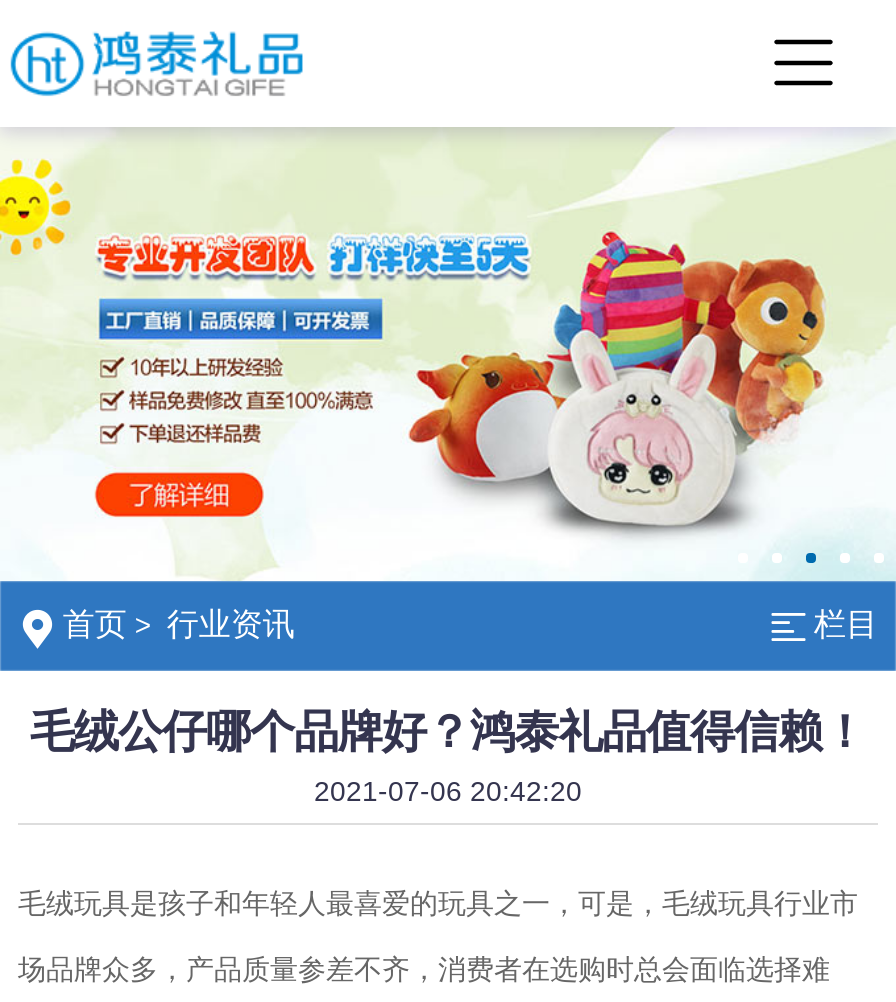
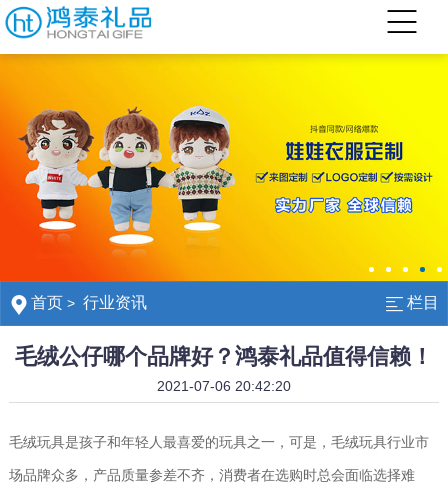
- [image]
+ [image]
